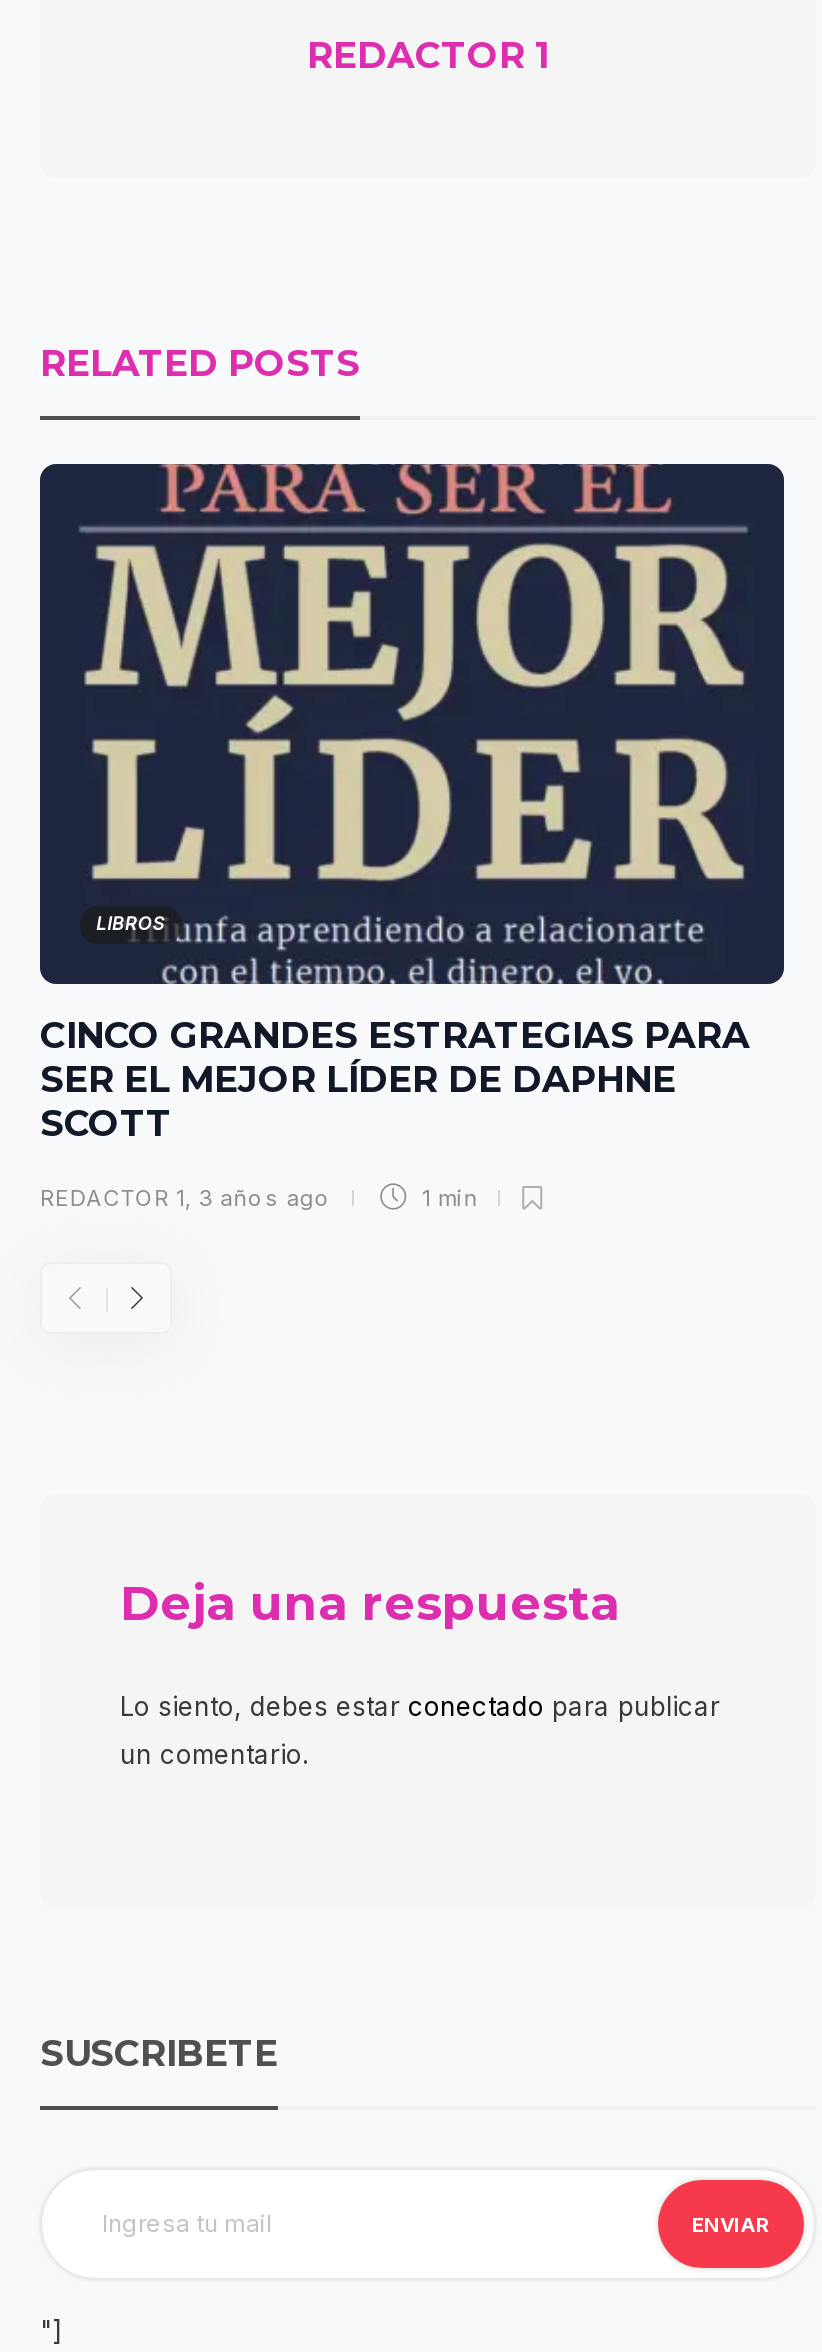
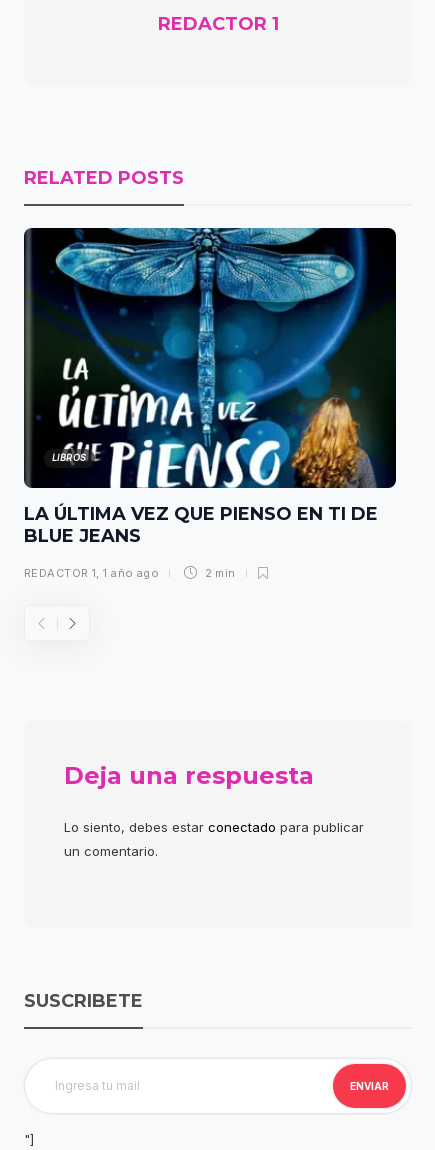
- [image]
- CINCO GRANDES ESTRATEGIAS PARA
- SER EL MEJOR LÍDER DE DAPHNE
- SCOTT
+ [image]
+ LA ÚLTIMA VEZ QUE PIENSO EN TI DE
+ BLUE JEANS

- REDACTOR 1, 3 años ago
- 1 min
+ REDACTOR 1, 1 año ago
+ 2 min
